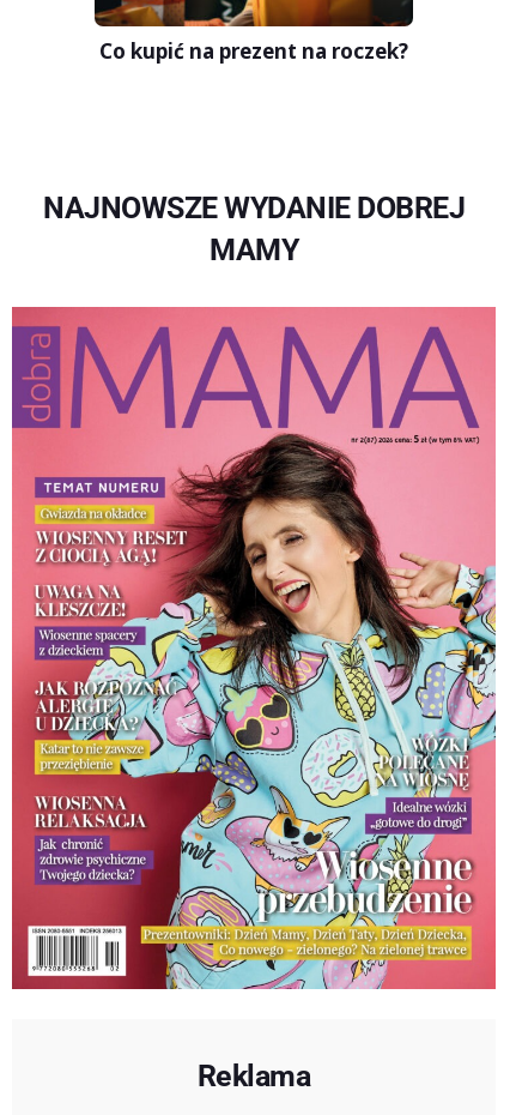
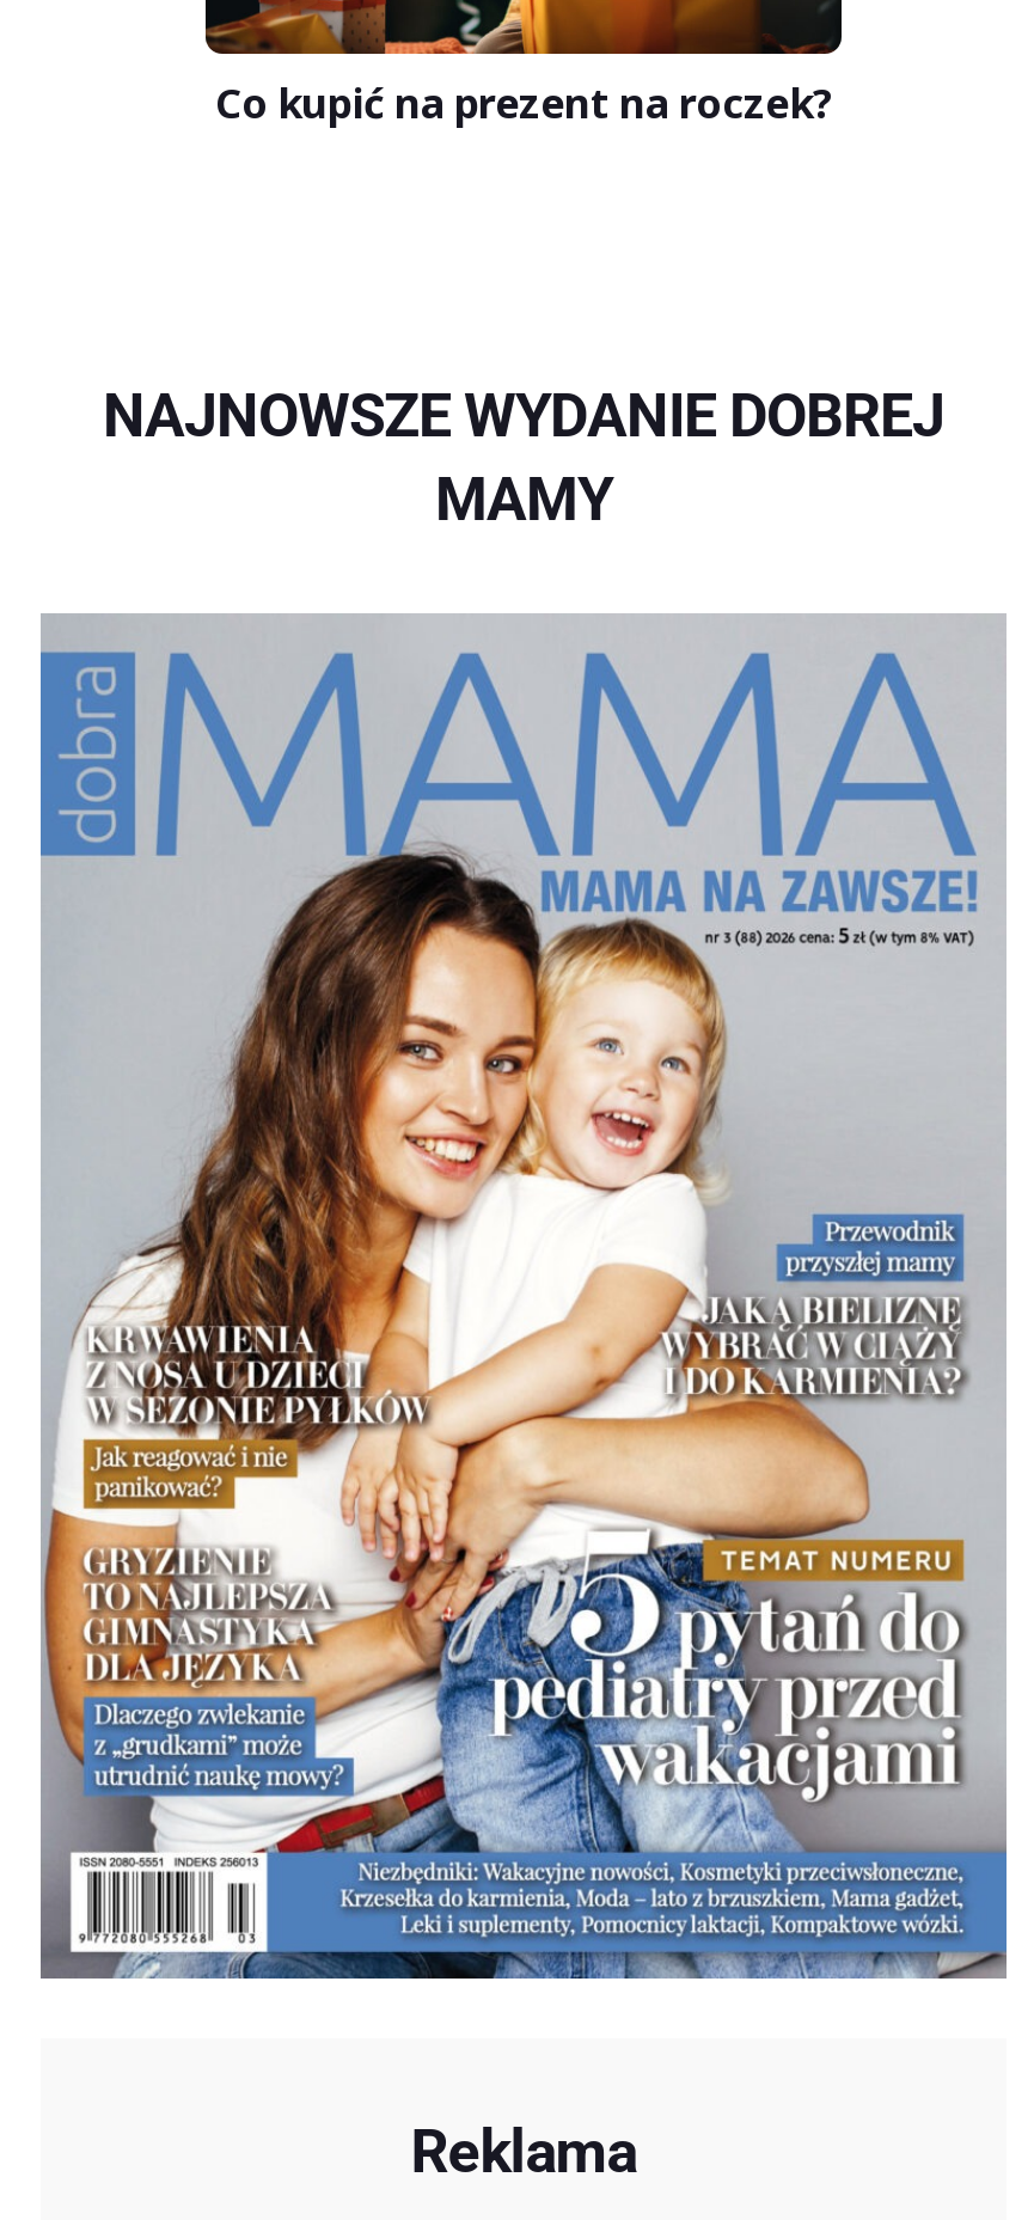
- [image]
+ [image]
